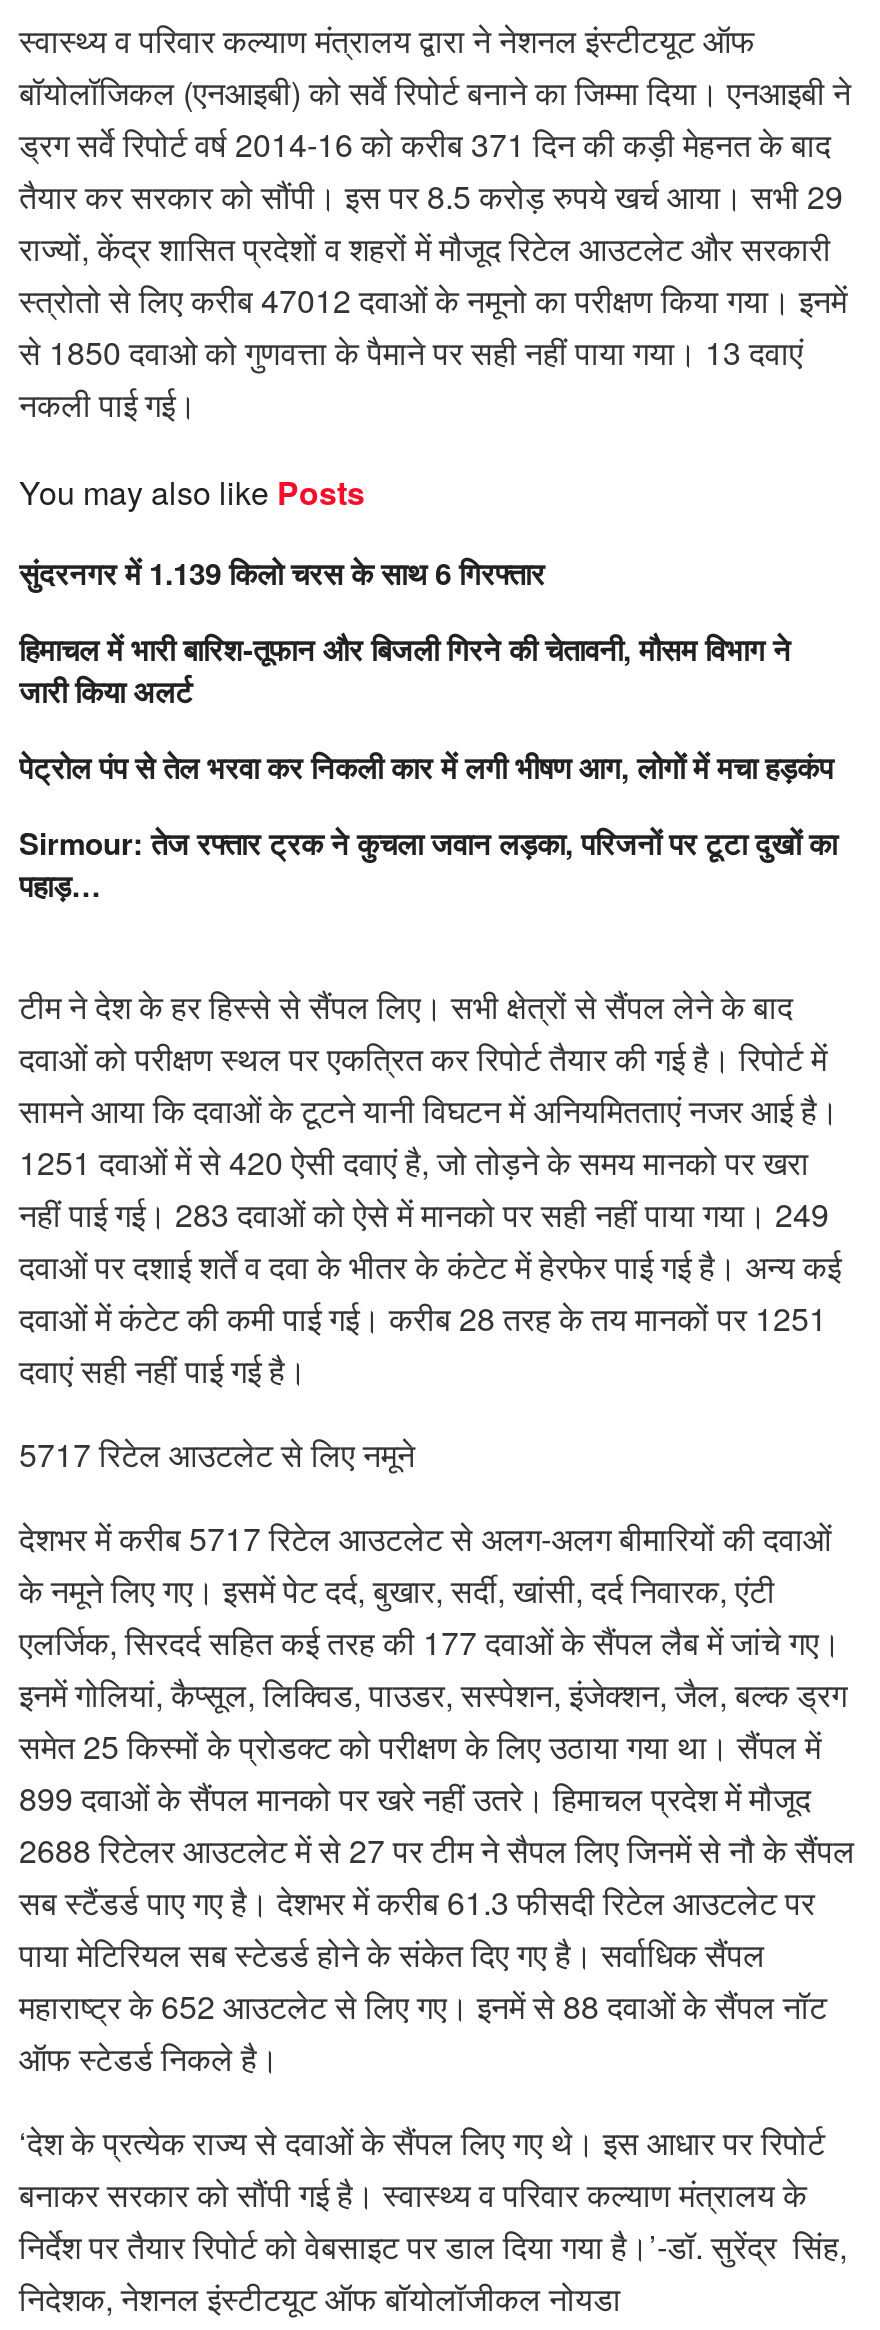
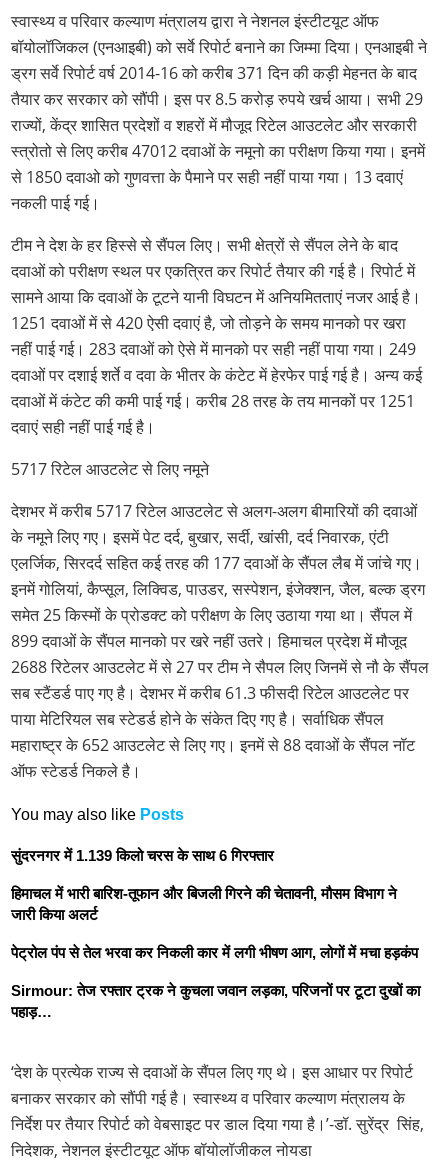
moved down: You may also like Posts | सुंदरनगर में 1.139 किलो चरस के साथ 6 गिरफ्तार | हिमाचल में भारी बारिश-तूफान और बिजली गिरने की चेतावनी, मौसम विभाग ने | जारी किया अलर्ट | पेट्रोल पंप से तेल भरवा कर निकली कार में लगी भीषण आग, लोगों में मचा हड़कंप | Sirmour: तेज रफ्तार ट्रक ने कुचला जवान लड़का, परिजनों पर टूटा दुखों का | पहाड़…

moved up: टीम ने देश के हर हिस्से से सैंपल लिए। सभी क्षेत्रों से सैंपल लेने के बाद | दवाओं को परीक्षण स्थल पर एकत्रित कर रिपोर्ट तैयार की गई है। रिपोर्ट में | सामने आया कि दवाओं के टूटने यानी विघटन में अनियमितताएं नजर आई है। | ... | महाराष्ट्र के 652 आउटलेट से लिए गए। इनमें से 88 दवाओं के सैंपल नॉट | ऑफ स्टेडर्ड निकले है।
